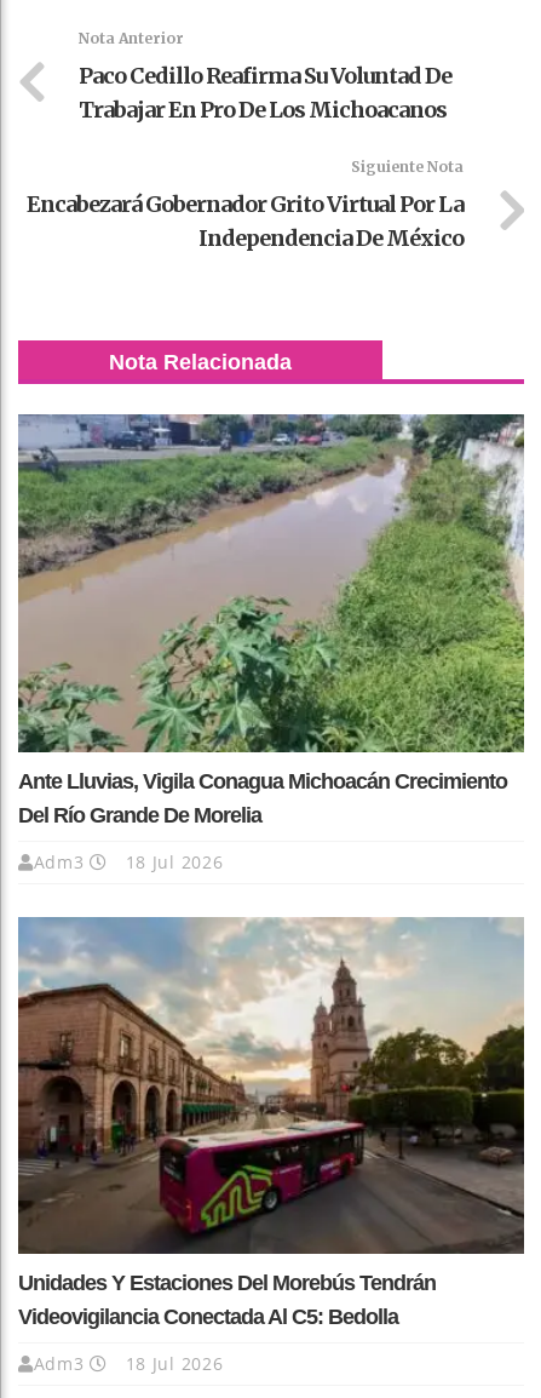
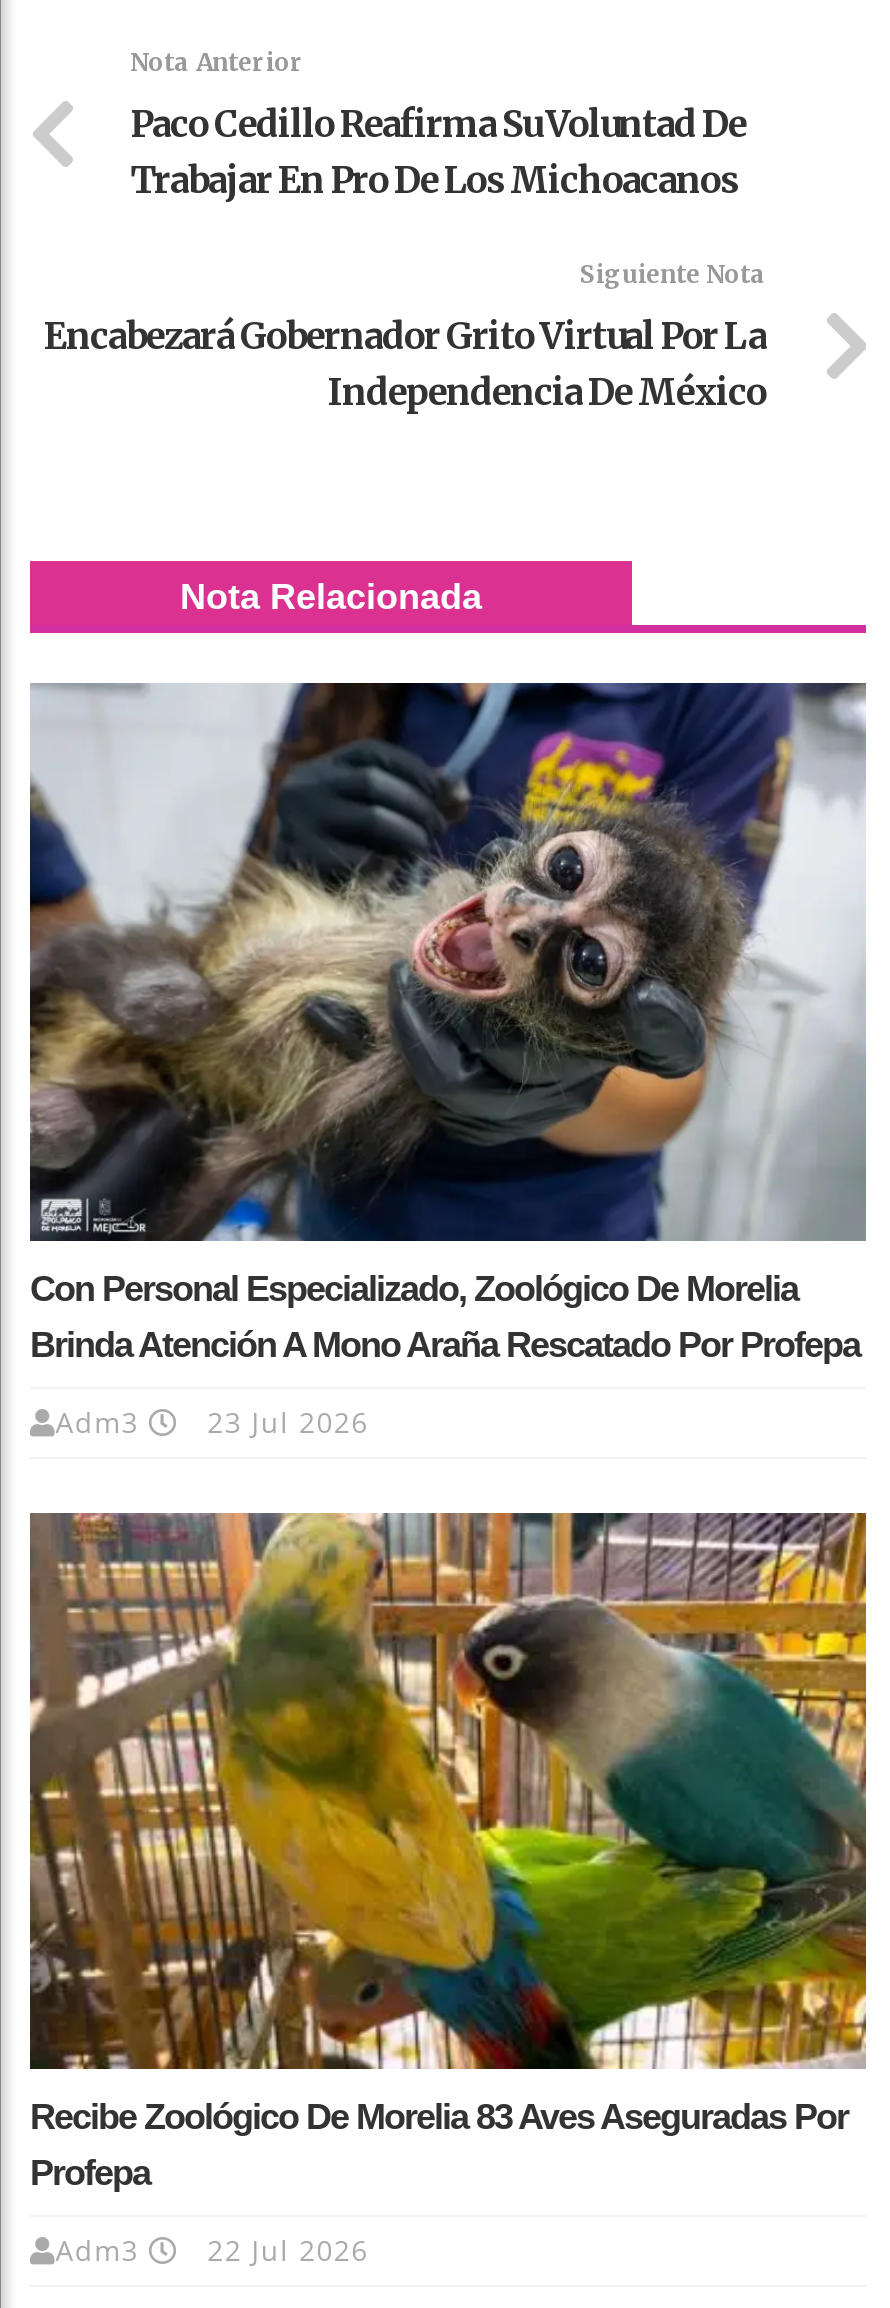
- [image]
- Ante Lluvias, Vigila Conagua Michoacán Crecimiento
- Del Río Grande De Morelia
+ [image]
+ Con Personal Especializado, Zoológico De Morelia
+ Brinda Atención A Mono Araña Rescatado Por Profepa

- Adm3 18 Jul 2026
+ Adm3 23 Jul 2026

- [image]
- Unidades Y Estaciones Del Morebús Tendrán
- Videovigilancia Conectada Al C5: Bedolla
+ [image]
+ Recibe Zoológico De Morelia 83 Aves Aseguradas Por
+ Profepa

- Adm3 18 Jul 2026
+ Adm3 22 Jul 2026
